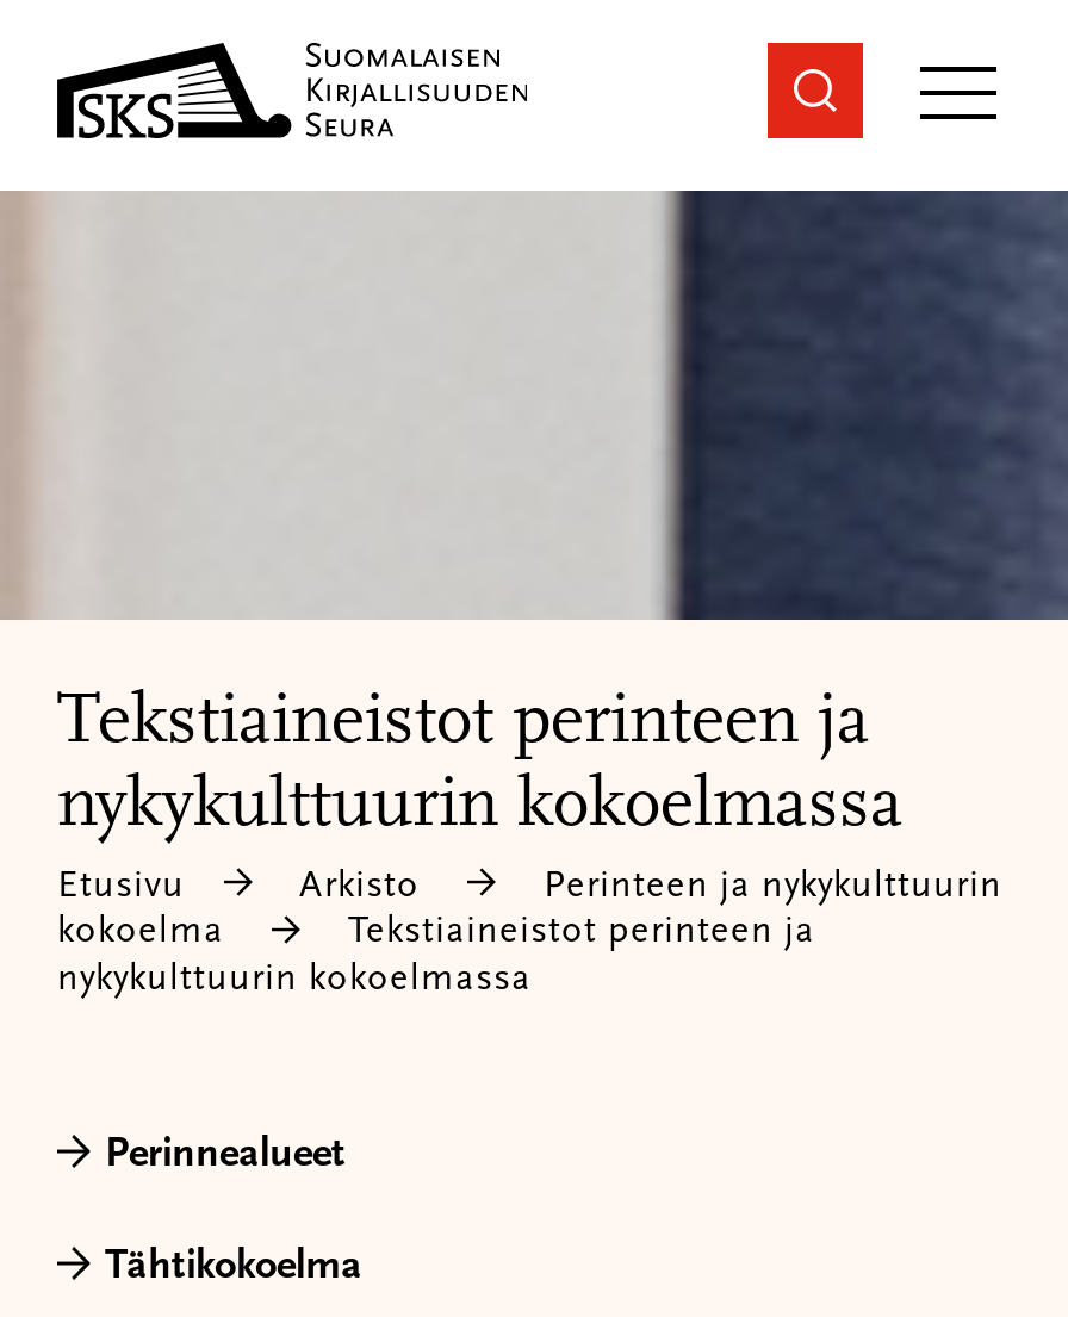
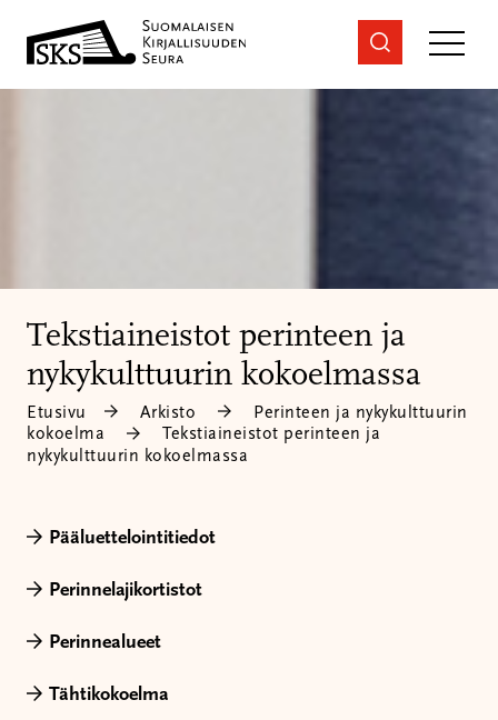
+ Pääluettelointitiedot
+ Perinnelajikortistot
